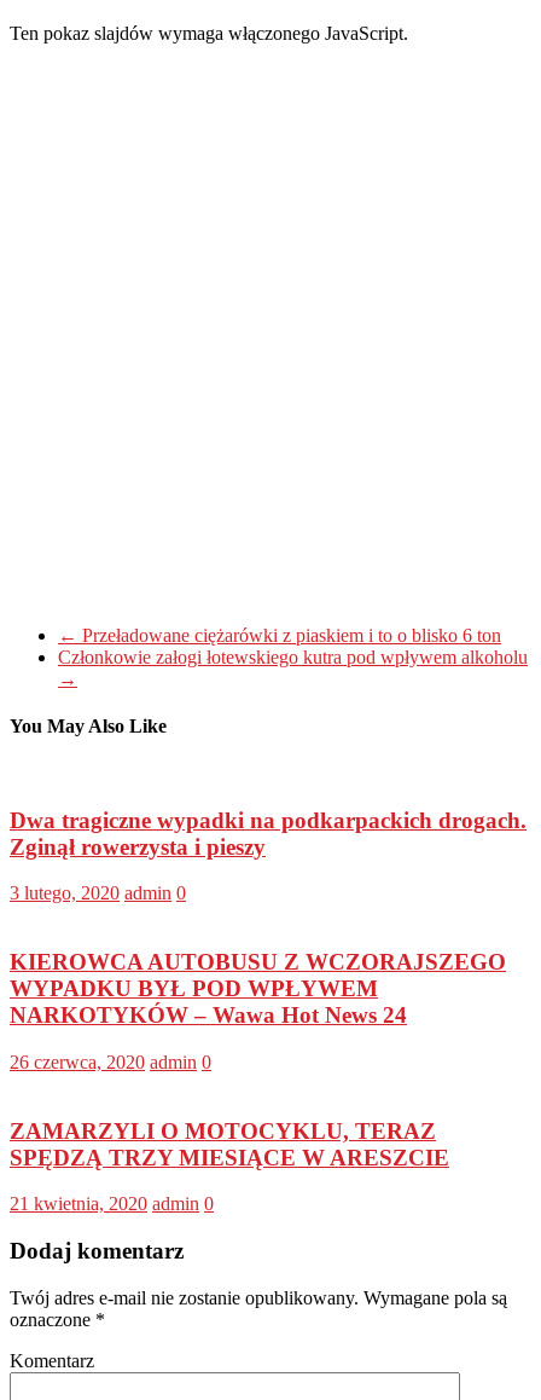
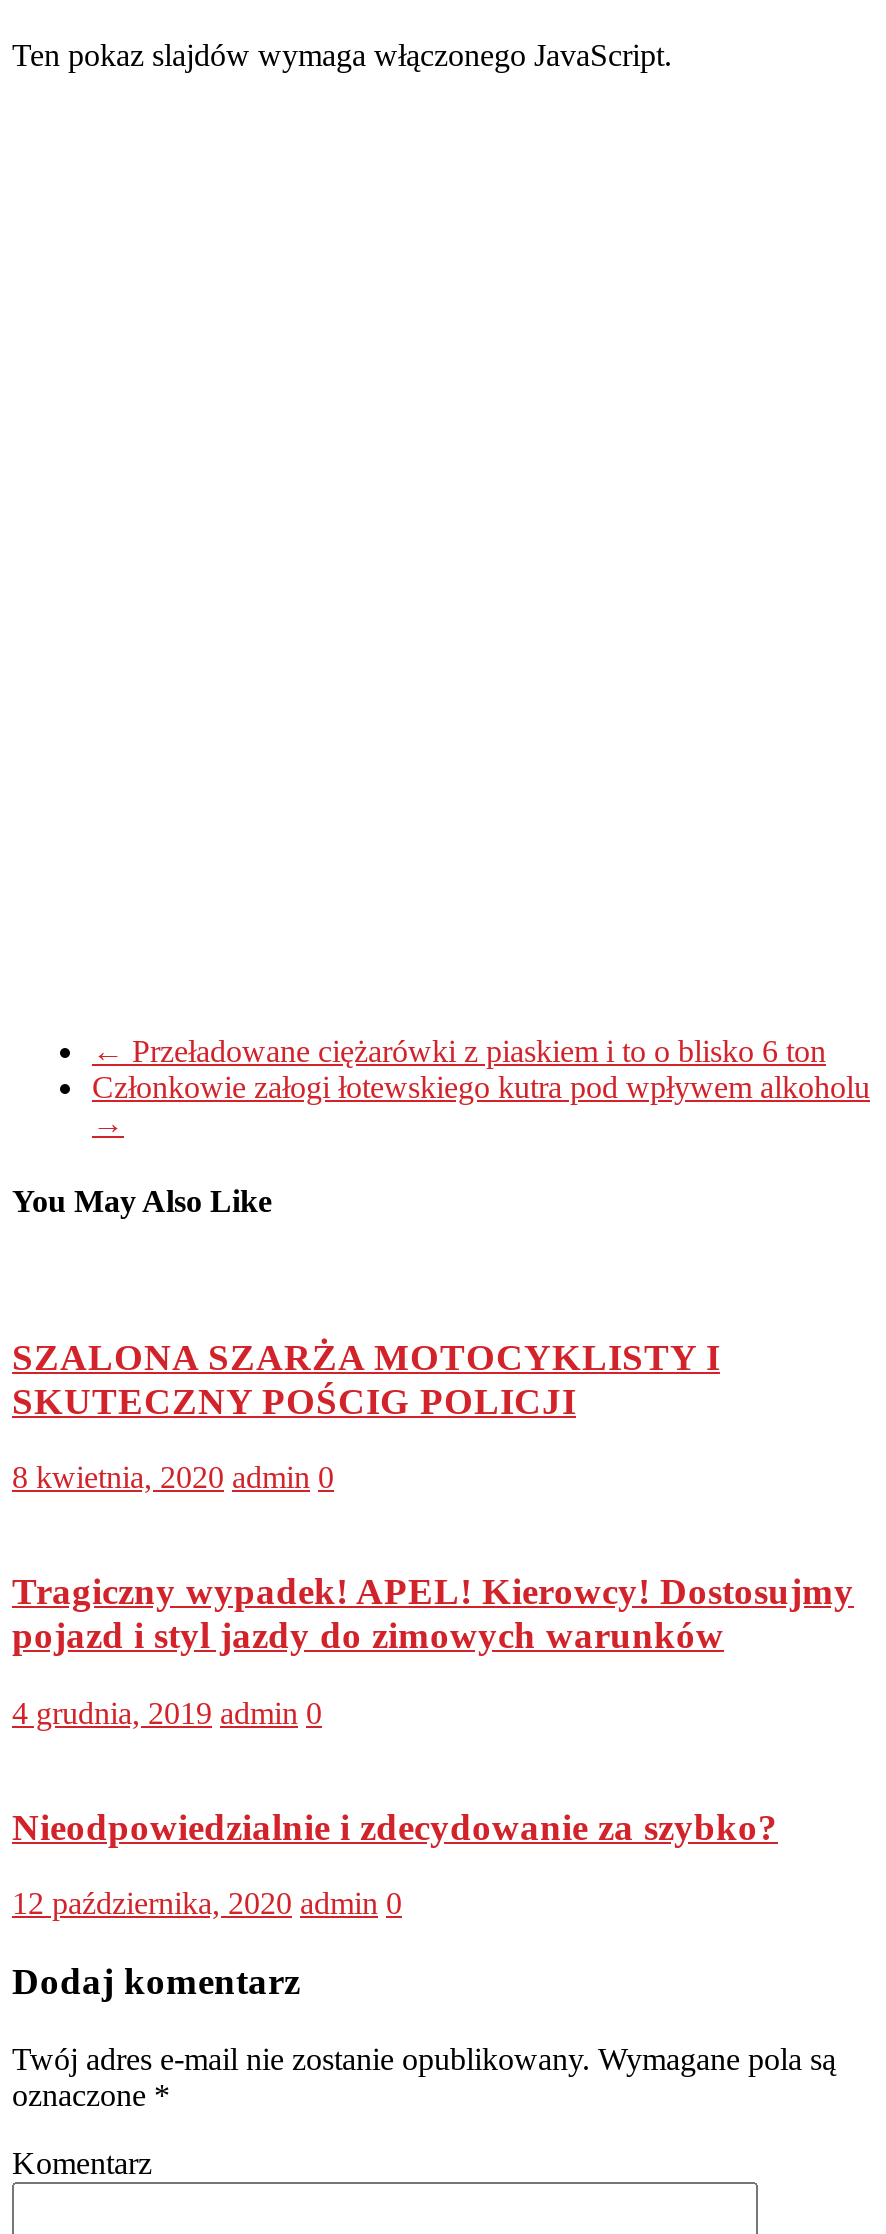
- Dwa tragiczne wypadki na podkarpackich drogach.
- Zginął rowerzysta i pieszy
+ SZALONA SZARŻA MOTOCYKLISTY I
+ SKUTECZNY POŚCIG POLICJI

- 3 lutego, 2020 admin 0
+ 8 kwietnia, 2020 admin 0

- KIEROWCA AUTOBUSU Z WCZORAJSZEGO
- WYPADKU BYŁ POD WPŁYWEM
- NARKOTYKÓW – Wawa Hot News 24
+ Tragiczny wypadek! APEL! Kierowcy! Dostosujmy
+ pojazd i styl jazdy do zimowych warunków

- 26 czerwca, 2020 admin 0
+ 4 grudnia, 2019 admin 0

- ZAMARZYLI O MOTOCYKLU, TERAZ
- SPĘDZĄ TRZY MIESIĄCE W ARESZCIE
+ Nieodpowiedzialnie i zdecydowanie za szybko?

- 21 kwietnia, 2020 admin 0
+ 12 października, 2020 admin 0
